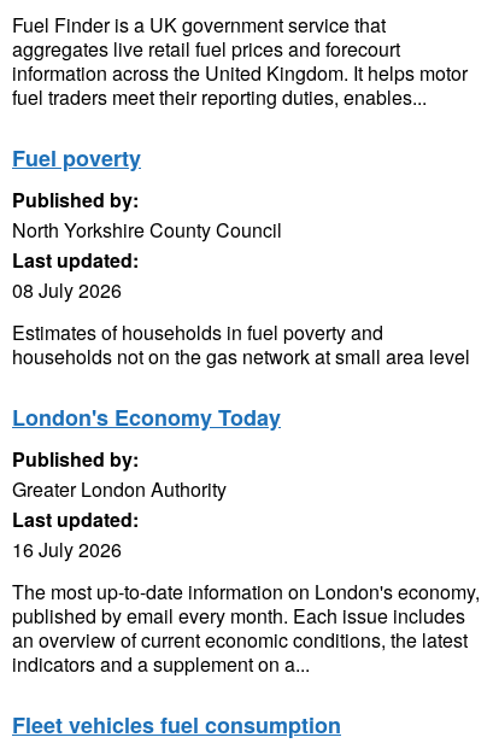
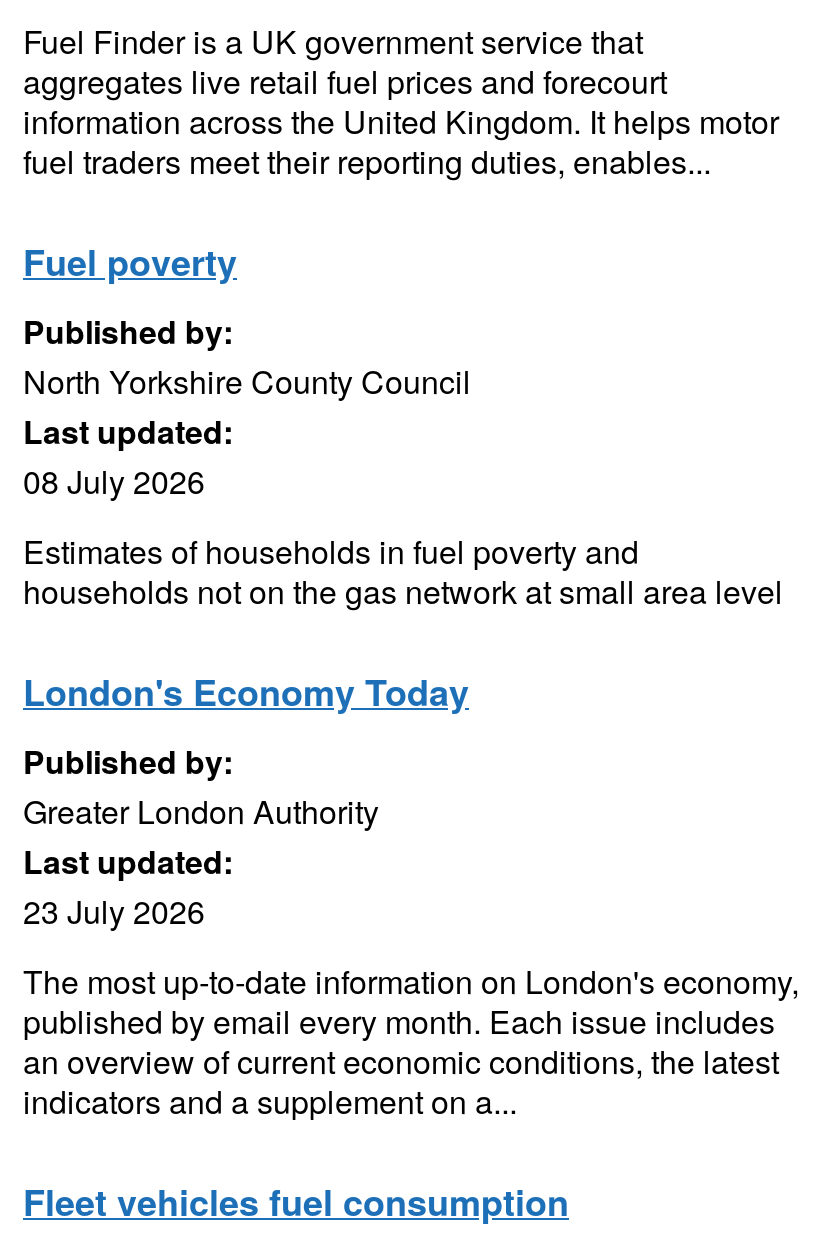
- 16 July 2026
+ 23 July 2026
